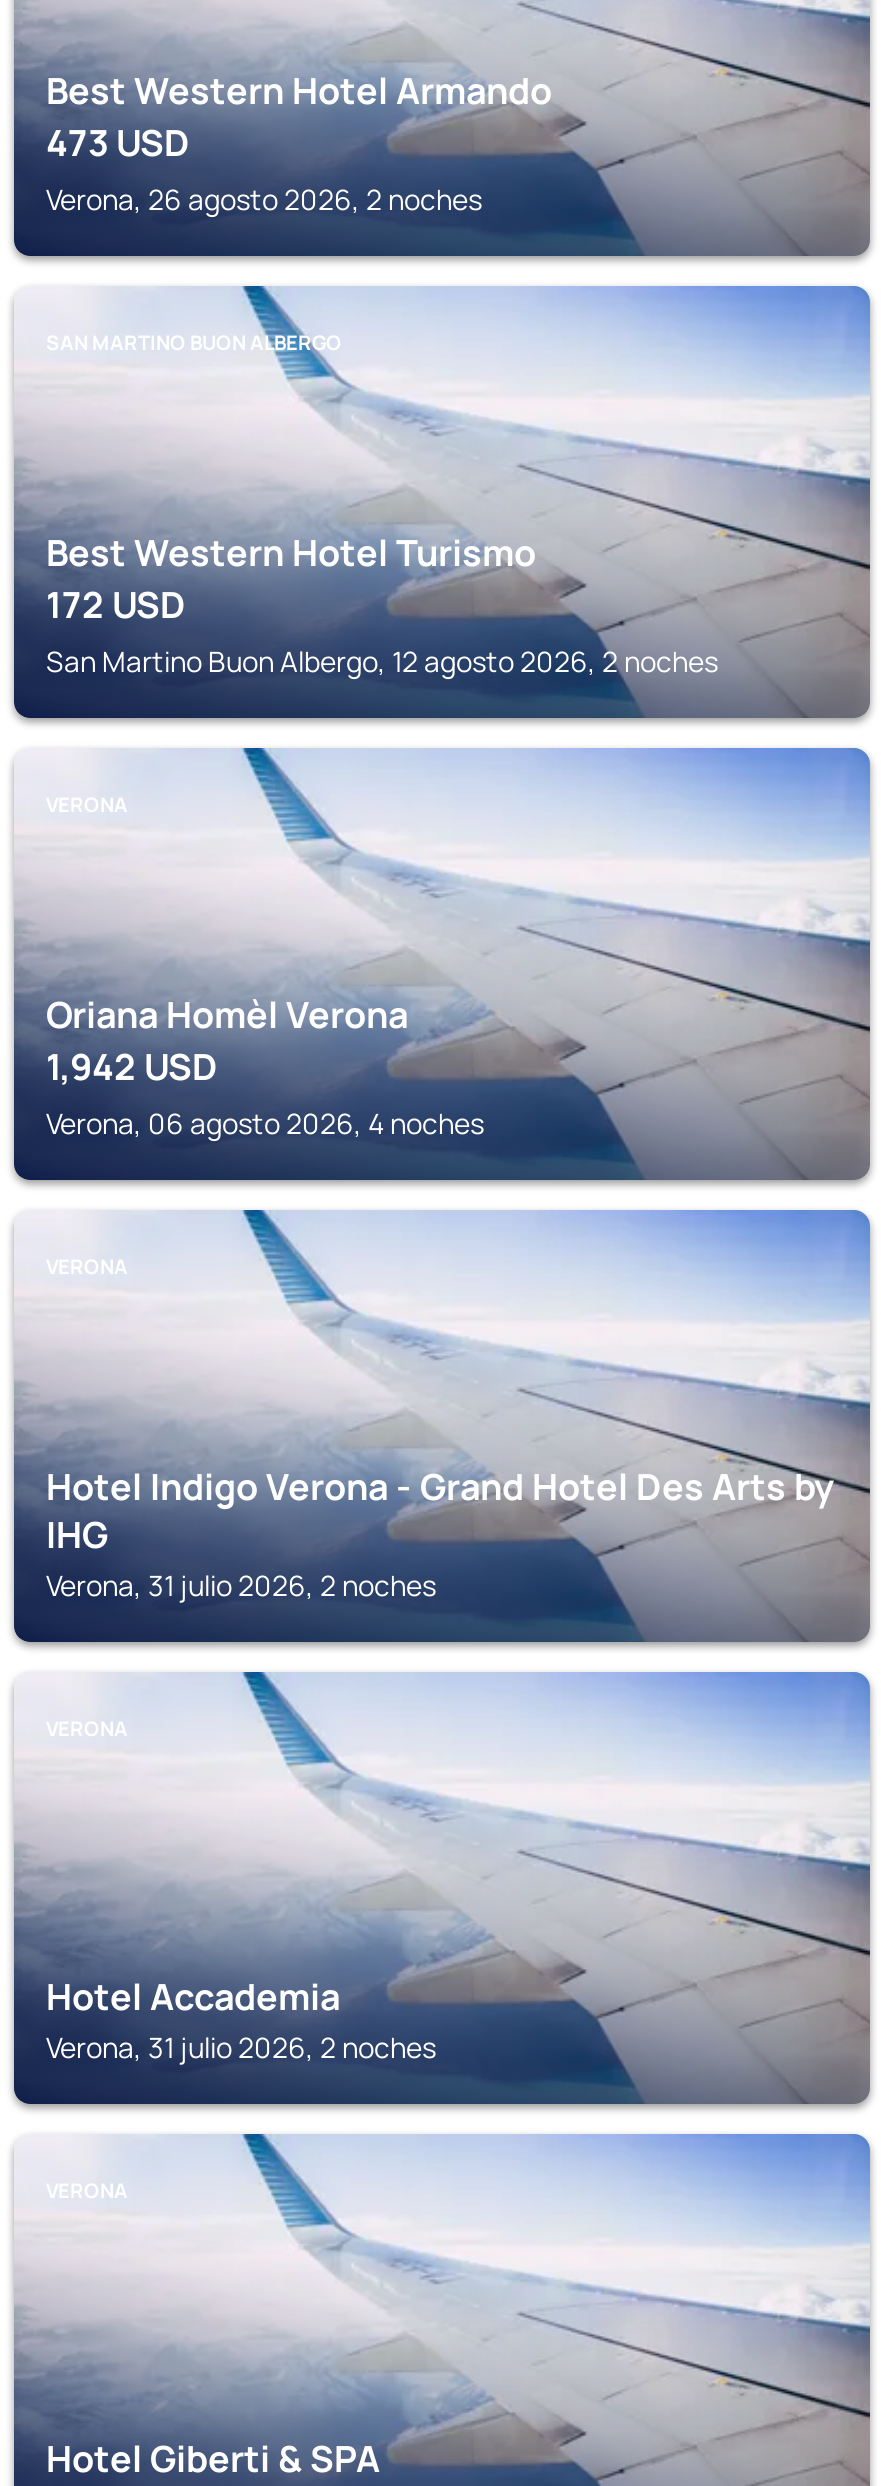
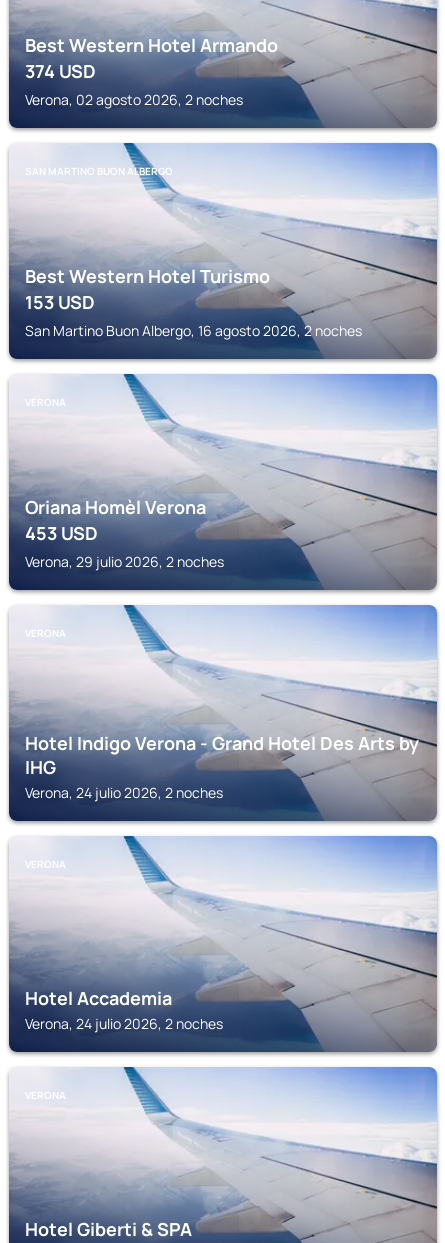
- 473 USD
+ 374 USD

- Verona, 26 agosto 2026, 2 noches
+ Verona, 02 agosto 2026, 2 noches

- 172 USD
+ 153 USD

- San Martino Buon Albergo, 12 agosto 2026, 2 noches
+ San Martino Buon Albergo, 16 agosto 2026, 2 noches

- 1,942 USD
+ 453 USD

- Verona, 06 agosto 2026, 4 noches
+ Verona, 29 julio 2026, 2 noches

- Verona, 31 julio 2026, 2 noches
+ Verona, 24 julio 2026, 2 noches

- Verona, 31 julio 2026, 2 noches
+ Verona, 24 julio 2026, 2 noches
